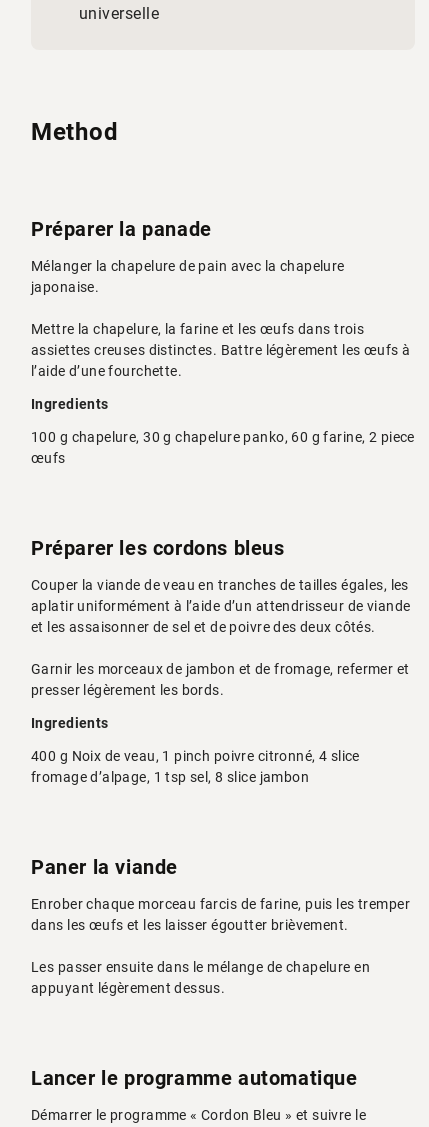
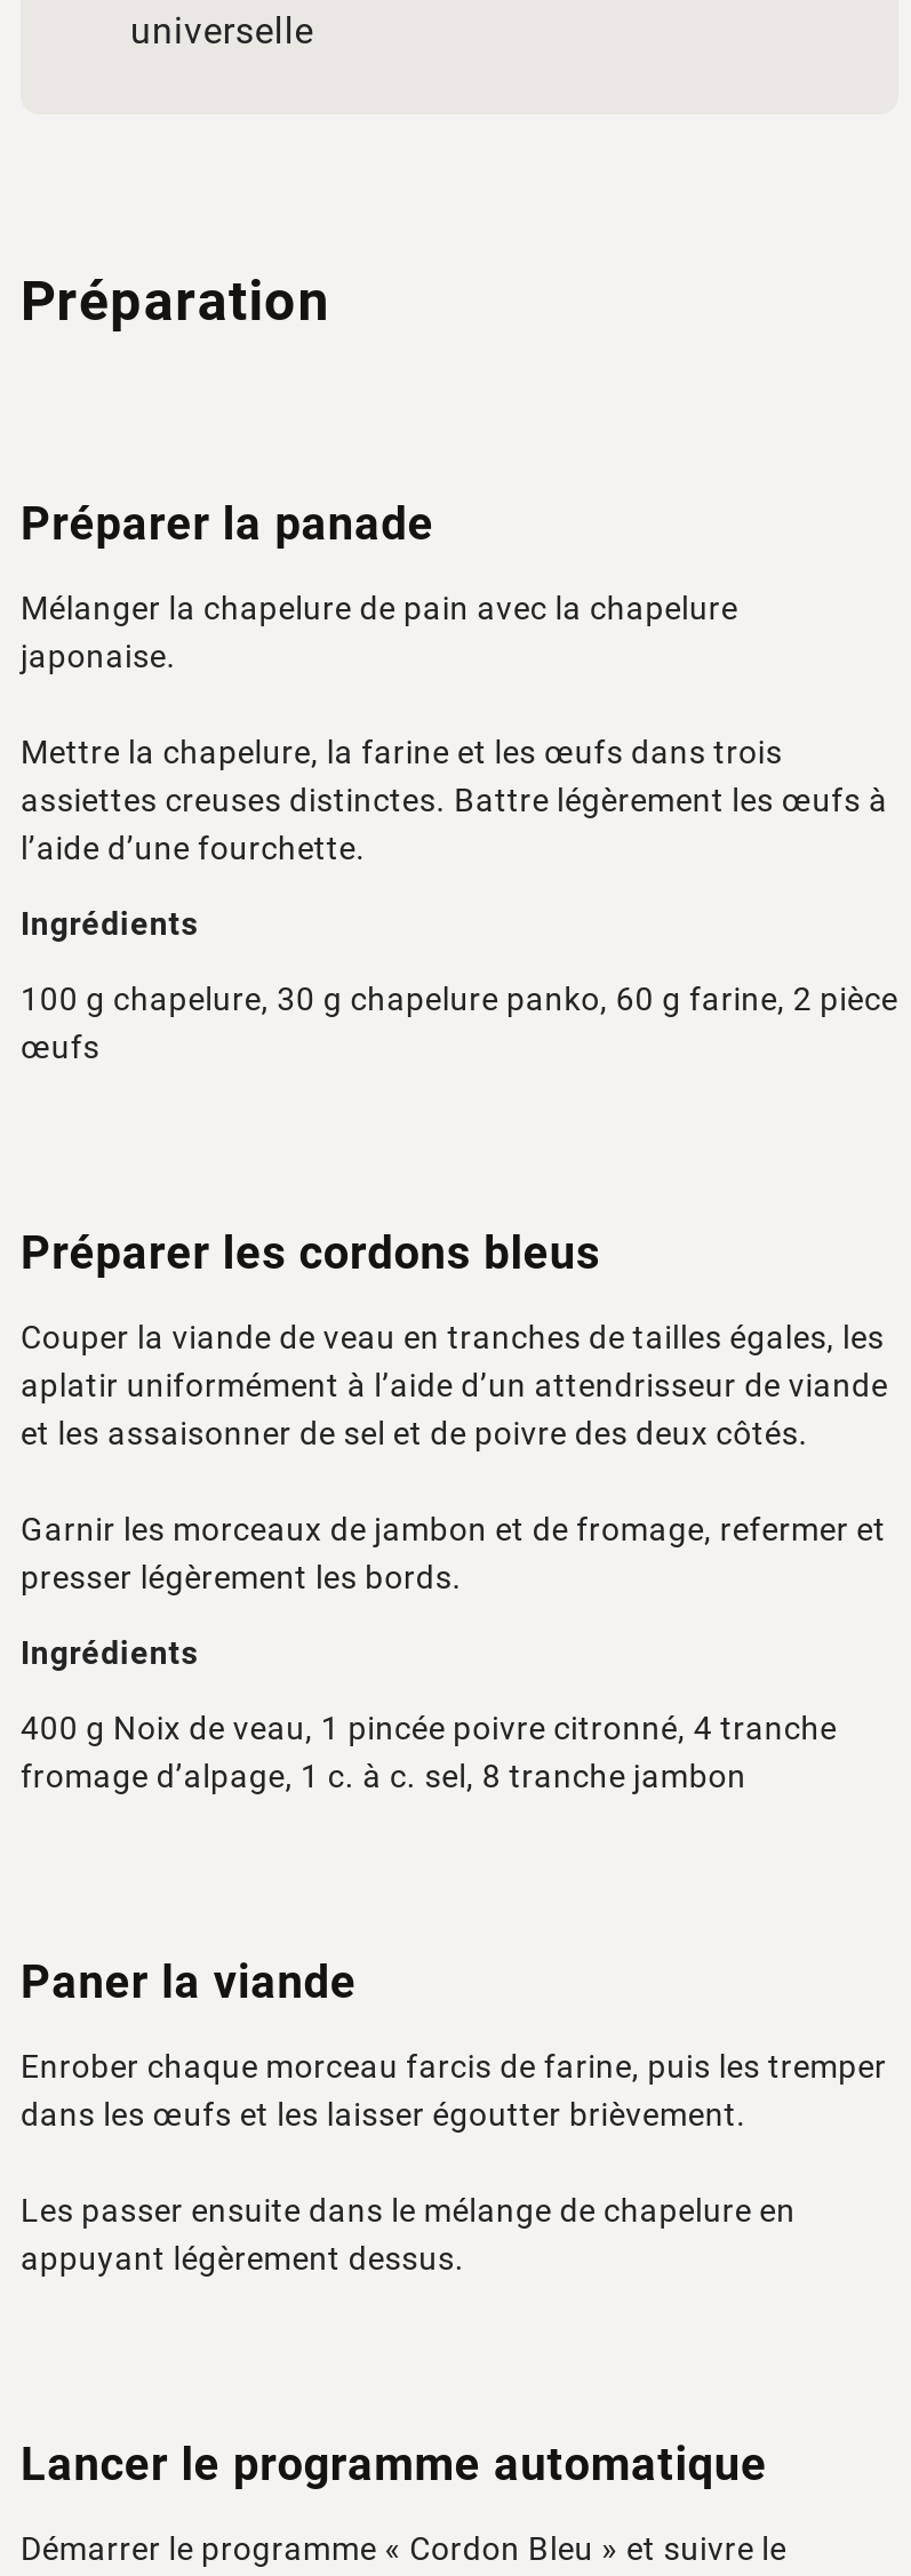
- Method
+ Préparation

- Ingredients
+ Ingrédients

- 100 g chapelure, 30 g chapelure panko, 60 g farine, 2 piece
+ 100 g chapelure, 30 g chapelure panko, 60 g farine, 2 pièce

- Ingredients
+ Ingrédients

- 400 g Noix de veau, 1 pinch poivre citronné, 4 slice
- fromage d’alpage, 1 tsp sel, 8 slice jambon
+ 400 g Noix de veau, 1 pincée poivre citronné, 4 tranche
+ fromage d’alpage, 1 c. à c. sel, 8 tranche jambon
